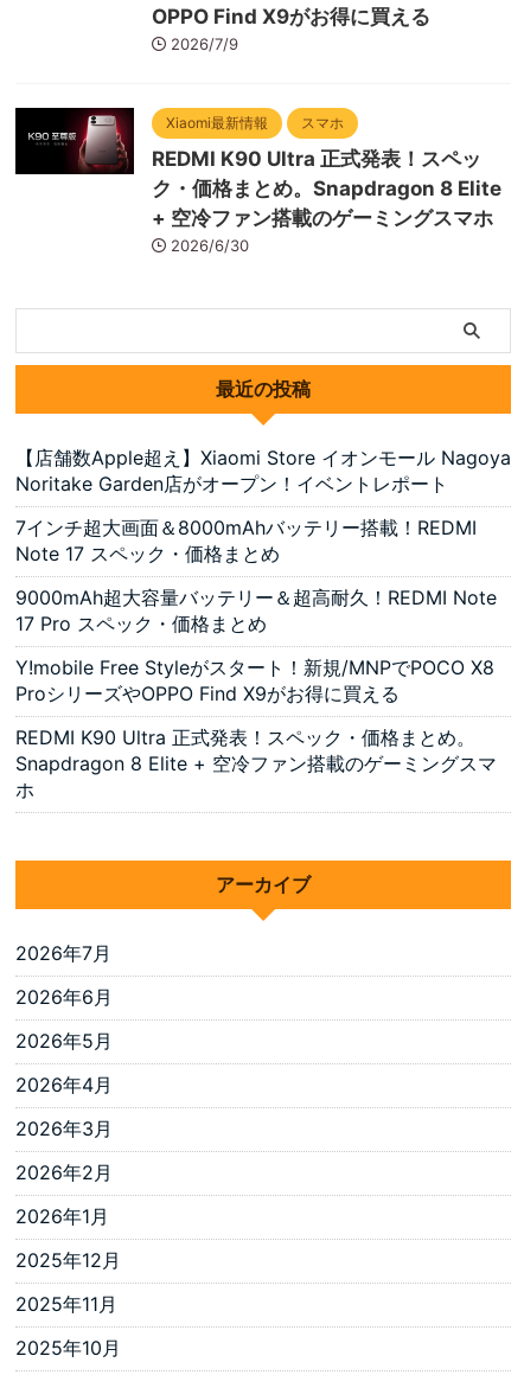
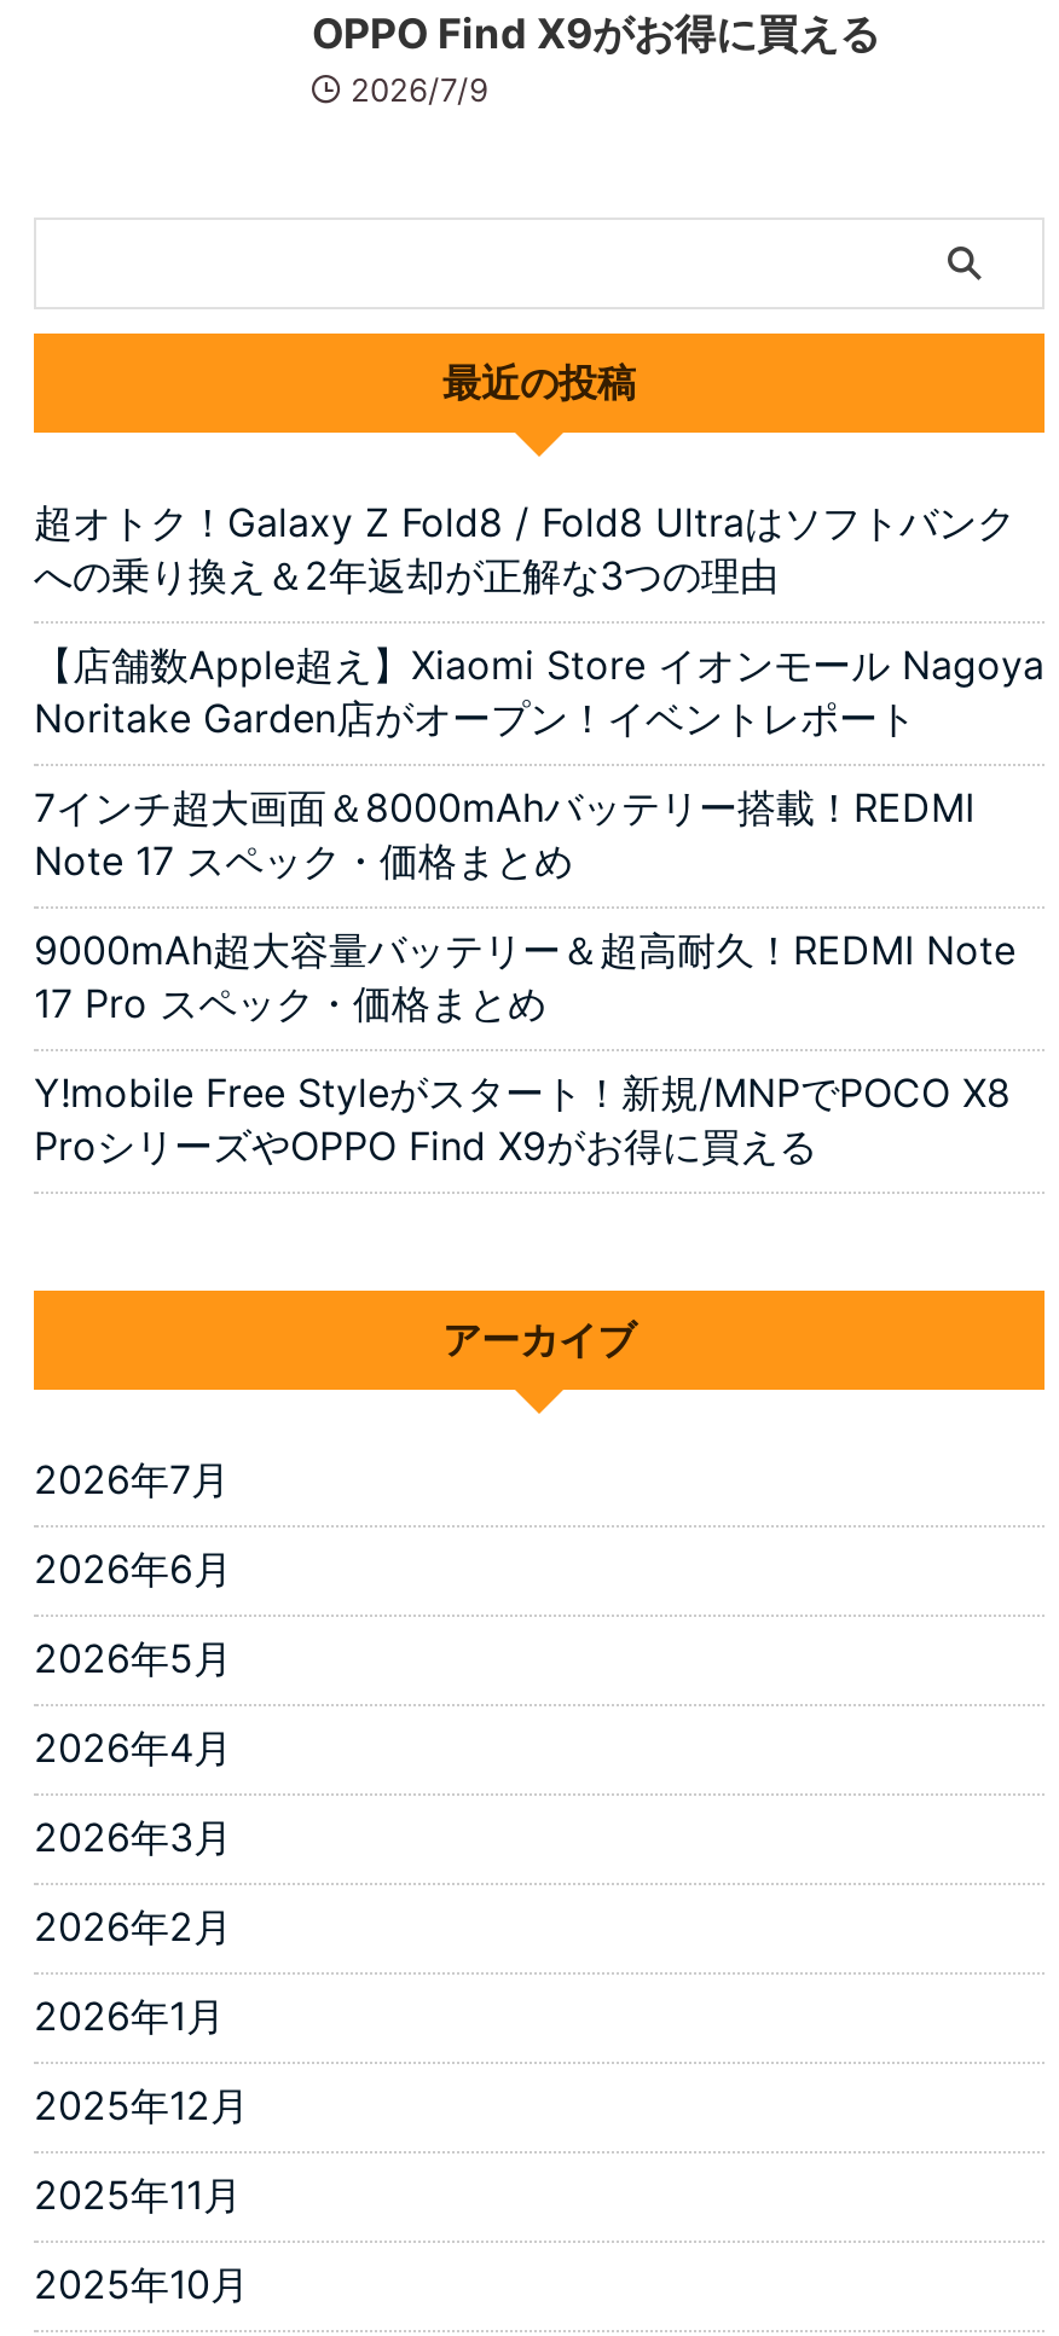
- [image]
- Xiaomi最新情報
- スマホ
- REDMI K90 Ultra 正式発表！スペッ
- ク・価格まとめ。Snapdragon 8 Elite
- + 空冷ファン搭載のゲーミングスマホ
- 2026/6/30

+ 超オトク！Galaxy Z Fold8 / Fold8 Ultraはソフトバンク
+ への乗り換え＆2年返却が正解な3つの理由

- REDMI K90 Ultra 正式発表！スペック・価格まとめ。
- Snapdragon 8 Elite + 空冷ファン搭載のゲーミングスマ
- ホ
